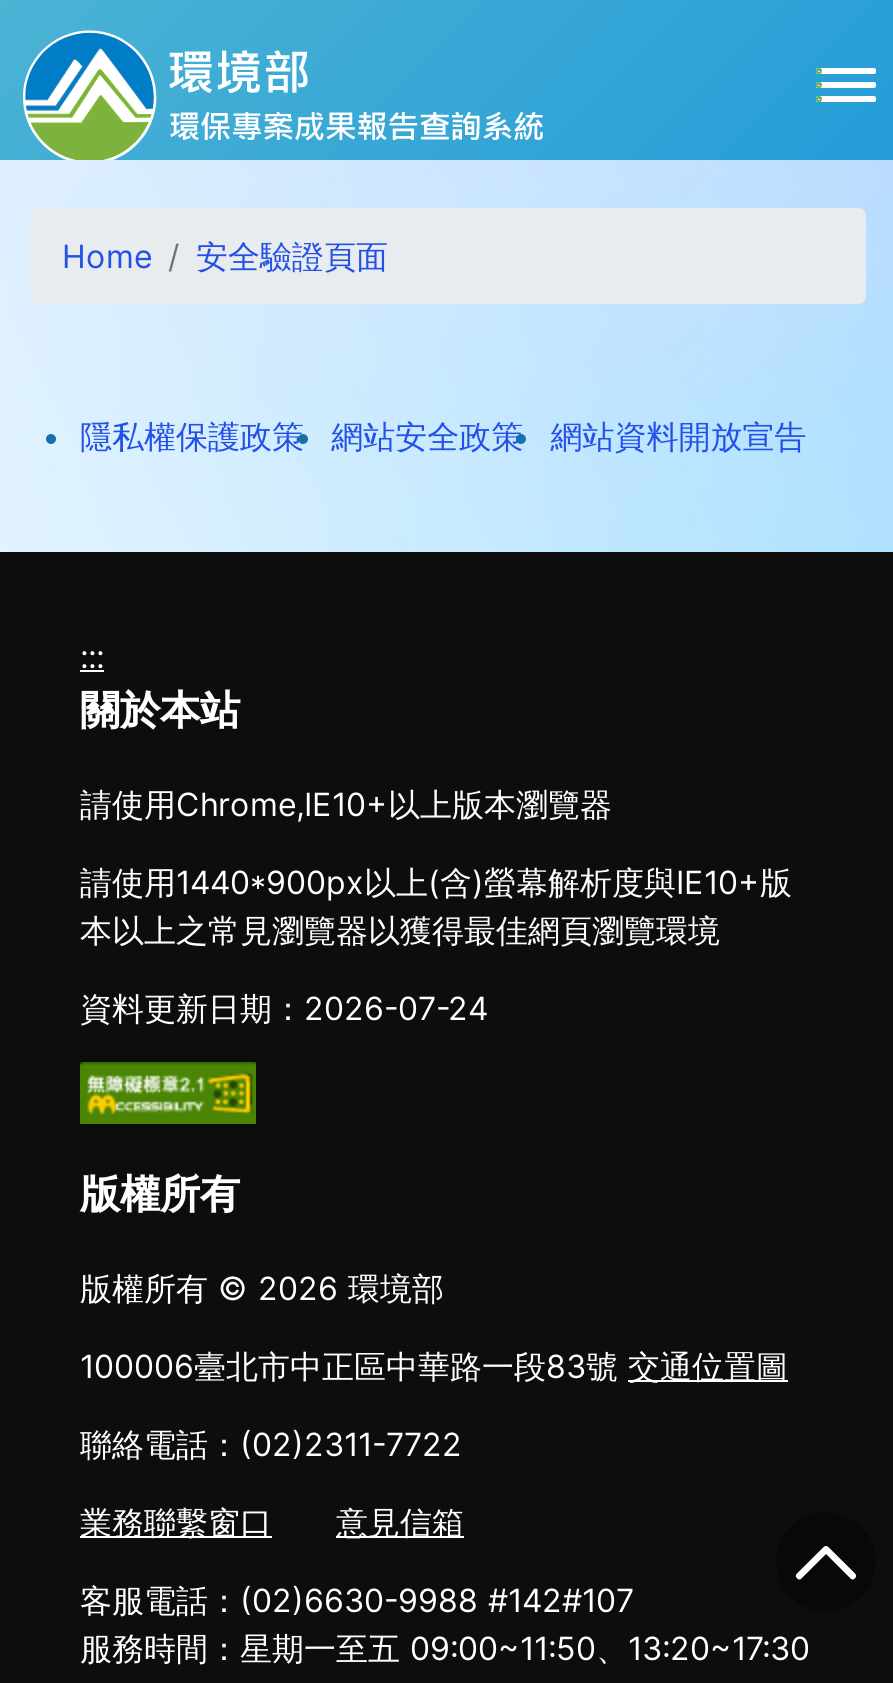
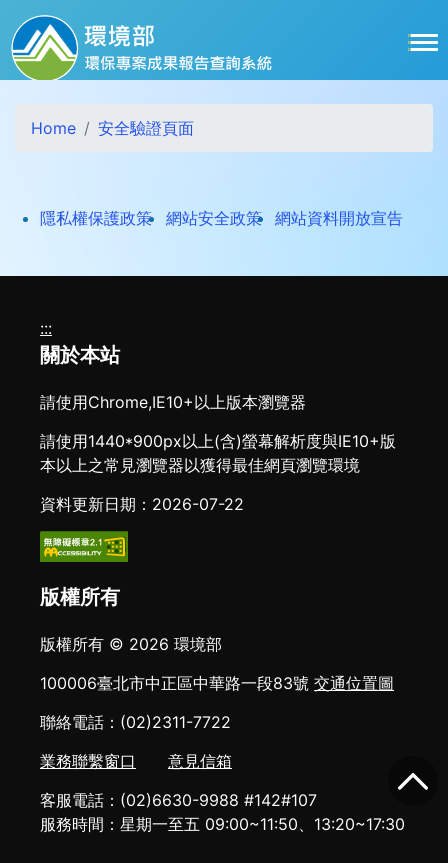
- 資料更新日期：2026-07-24
+ 資料更新日期：2026-07-22
